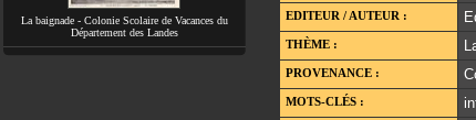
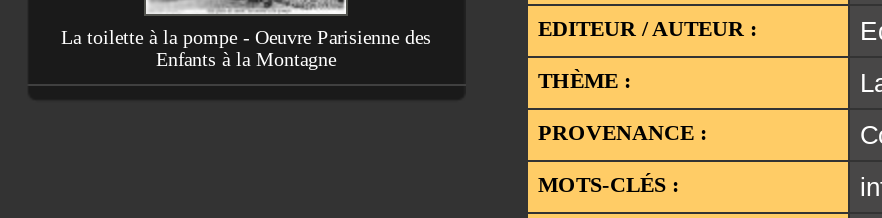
- La baignade - Colonie Scolaire de Vacances du
- Département des Landes
+ La toilette à la pompe - Oeuvre Parisienne des
+ Enfants à la Montagne
